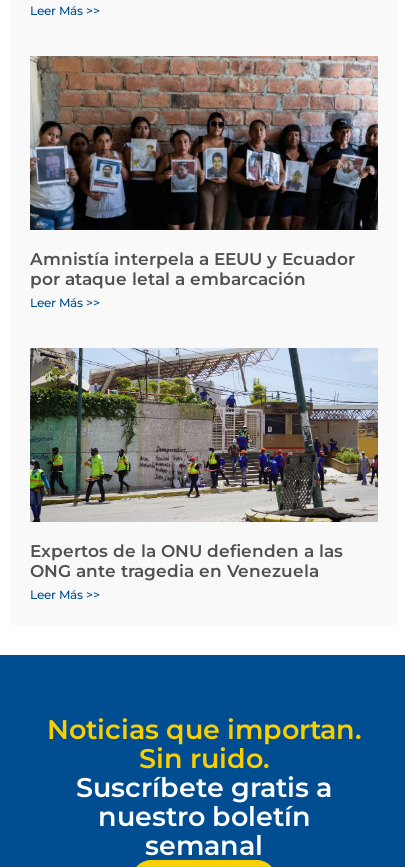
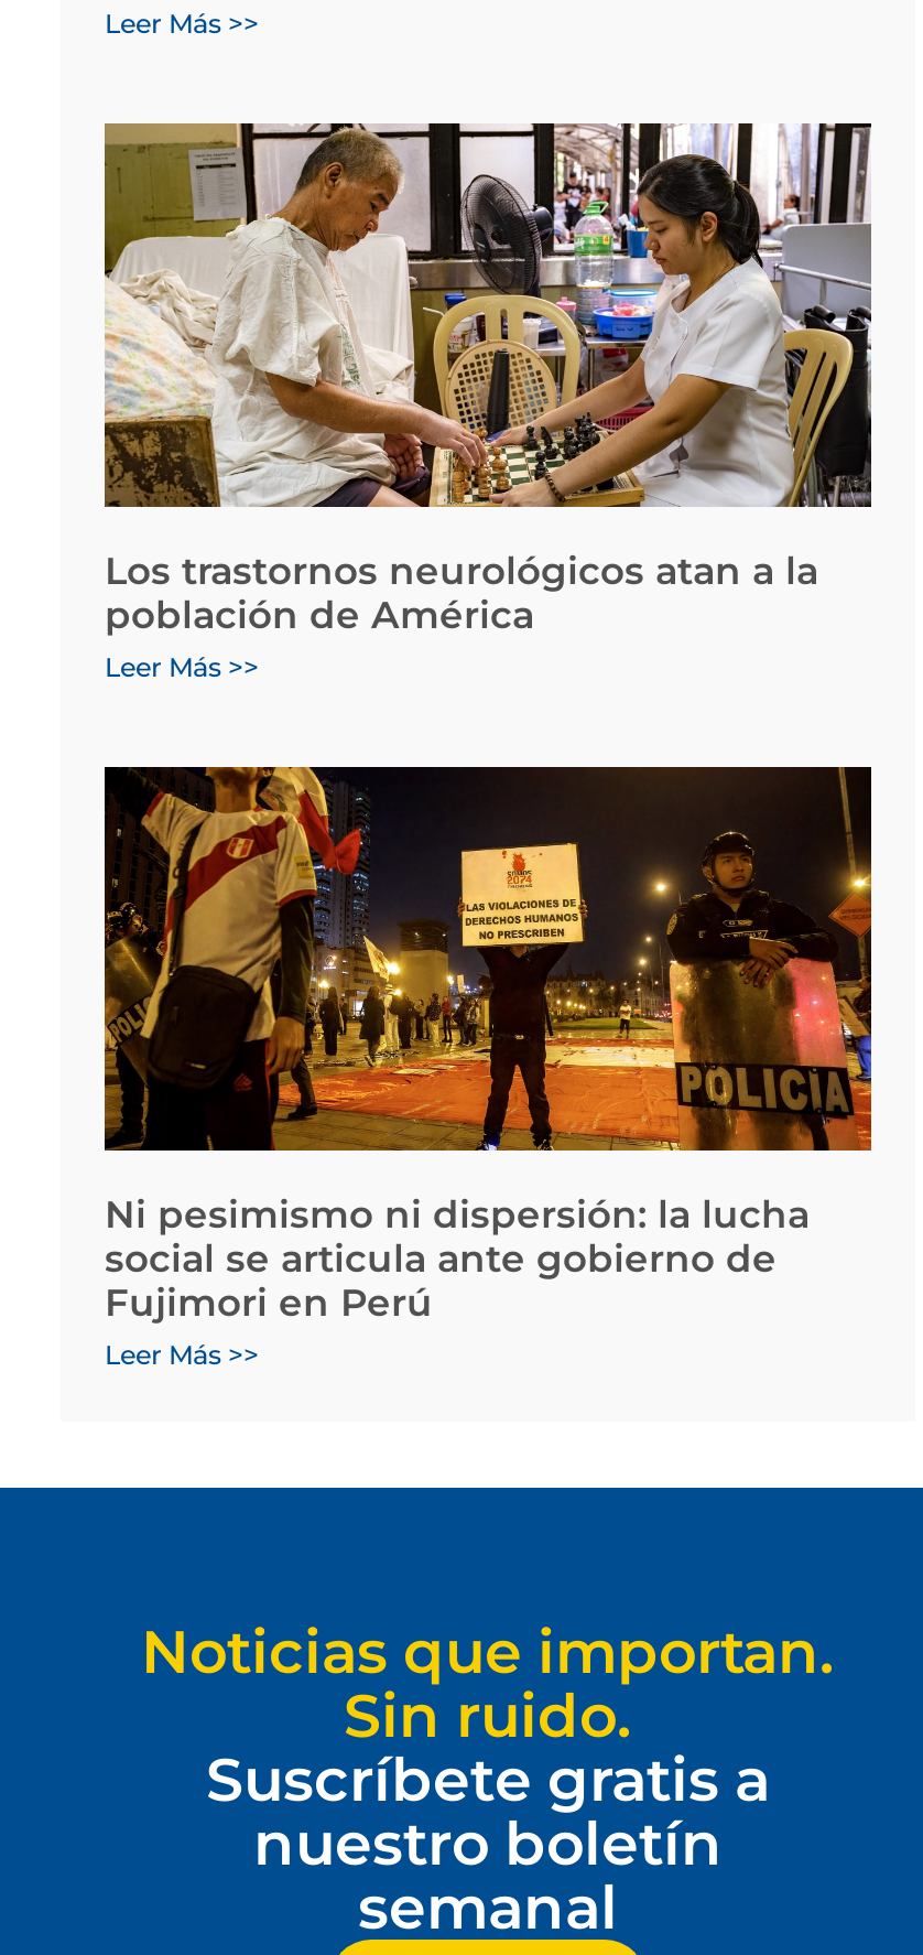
- [image]
- Amnistía interpela a EEUU y Ecuador
- por ataque letal a embarcación
+ [image]
+ Los trastornos neurológicos atan a la
+ población de América

- [image]
- Expertos de la ONU defienden a las
- ONG ante tragedia en Venezuela
+ [image]
+ Ni pesimismo ni dispersión: la lucha
+ social se articula ante gobierno de
+ Fujimori en Perú
